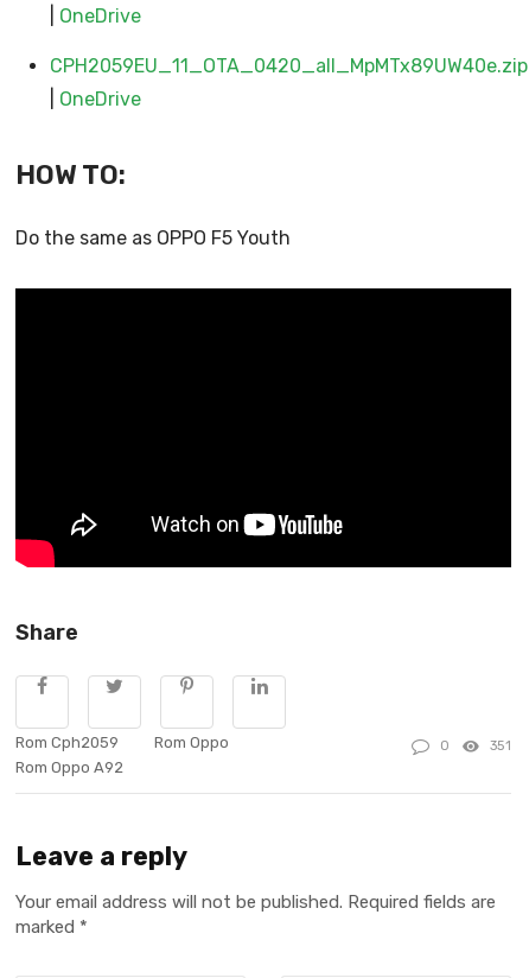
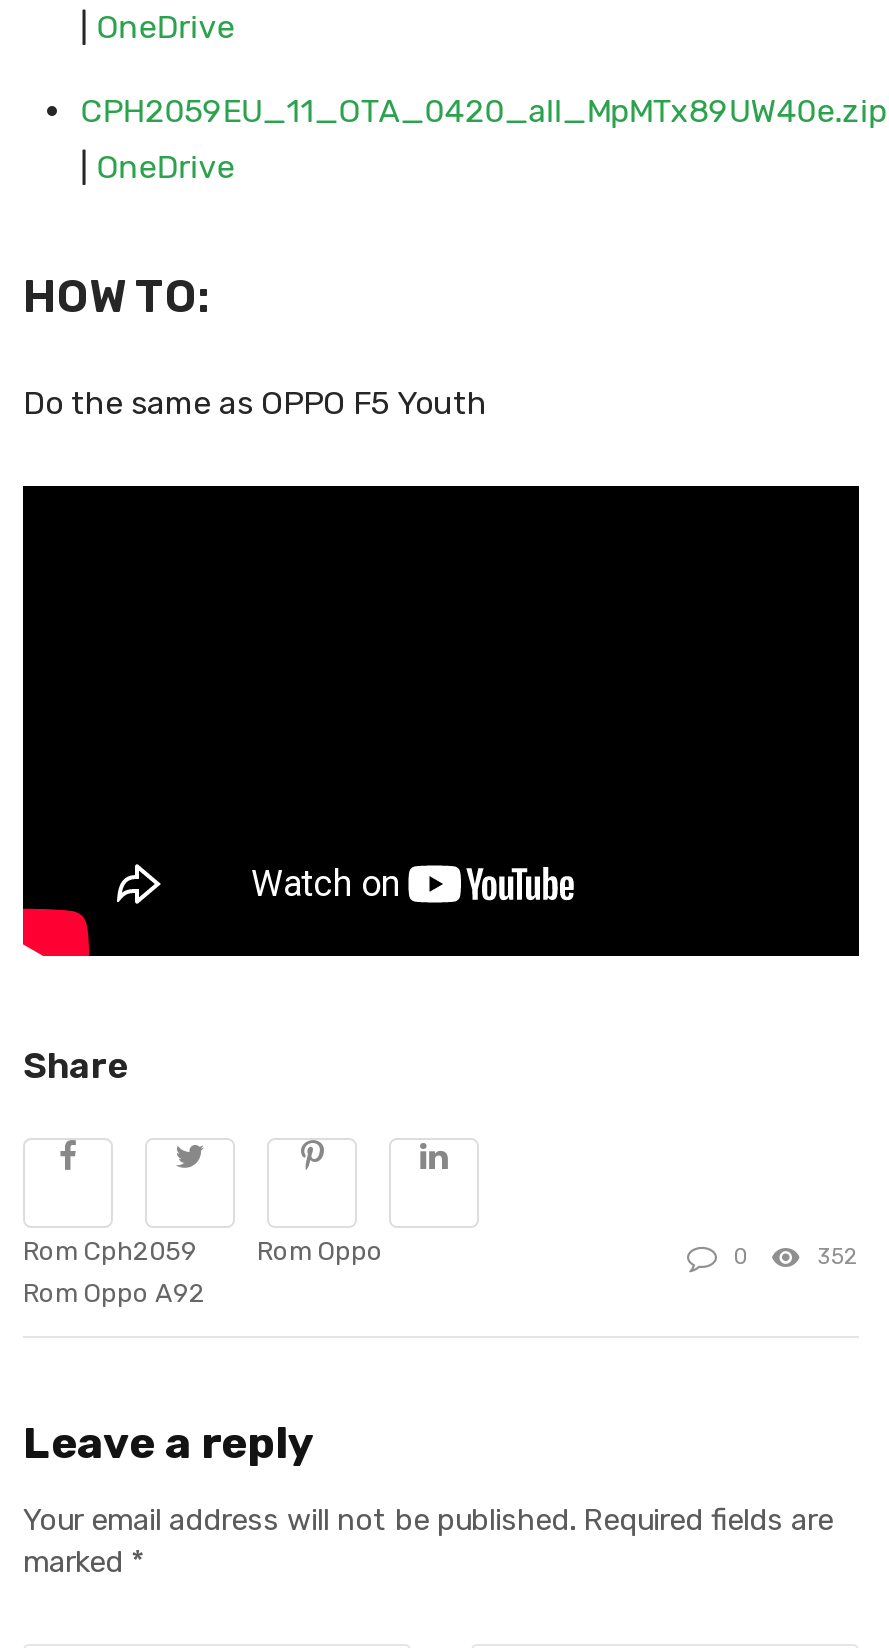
- 351
+ 352
